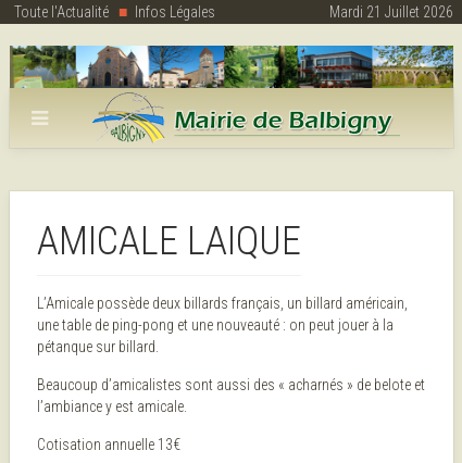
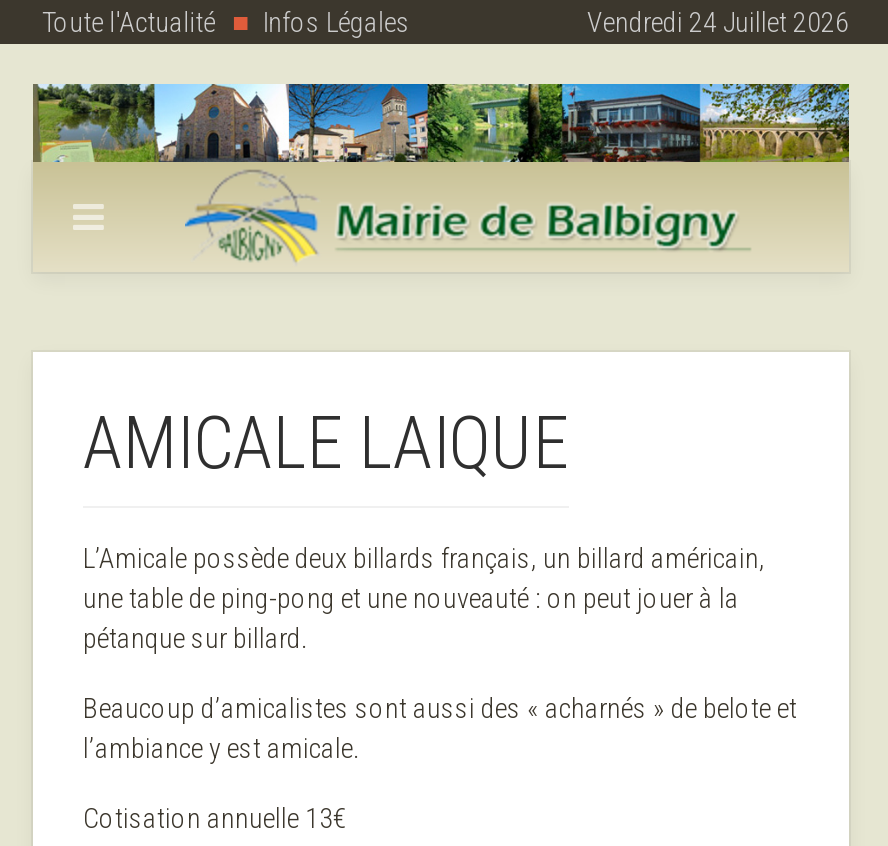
- Mardi 21 Juillet 2026
+ Vendredi 24 Juillet 2026
